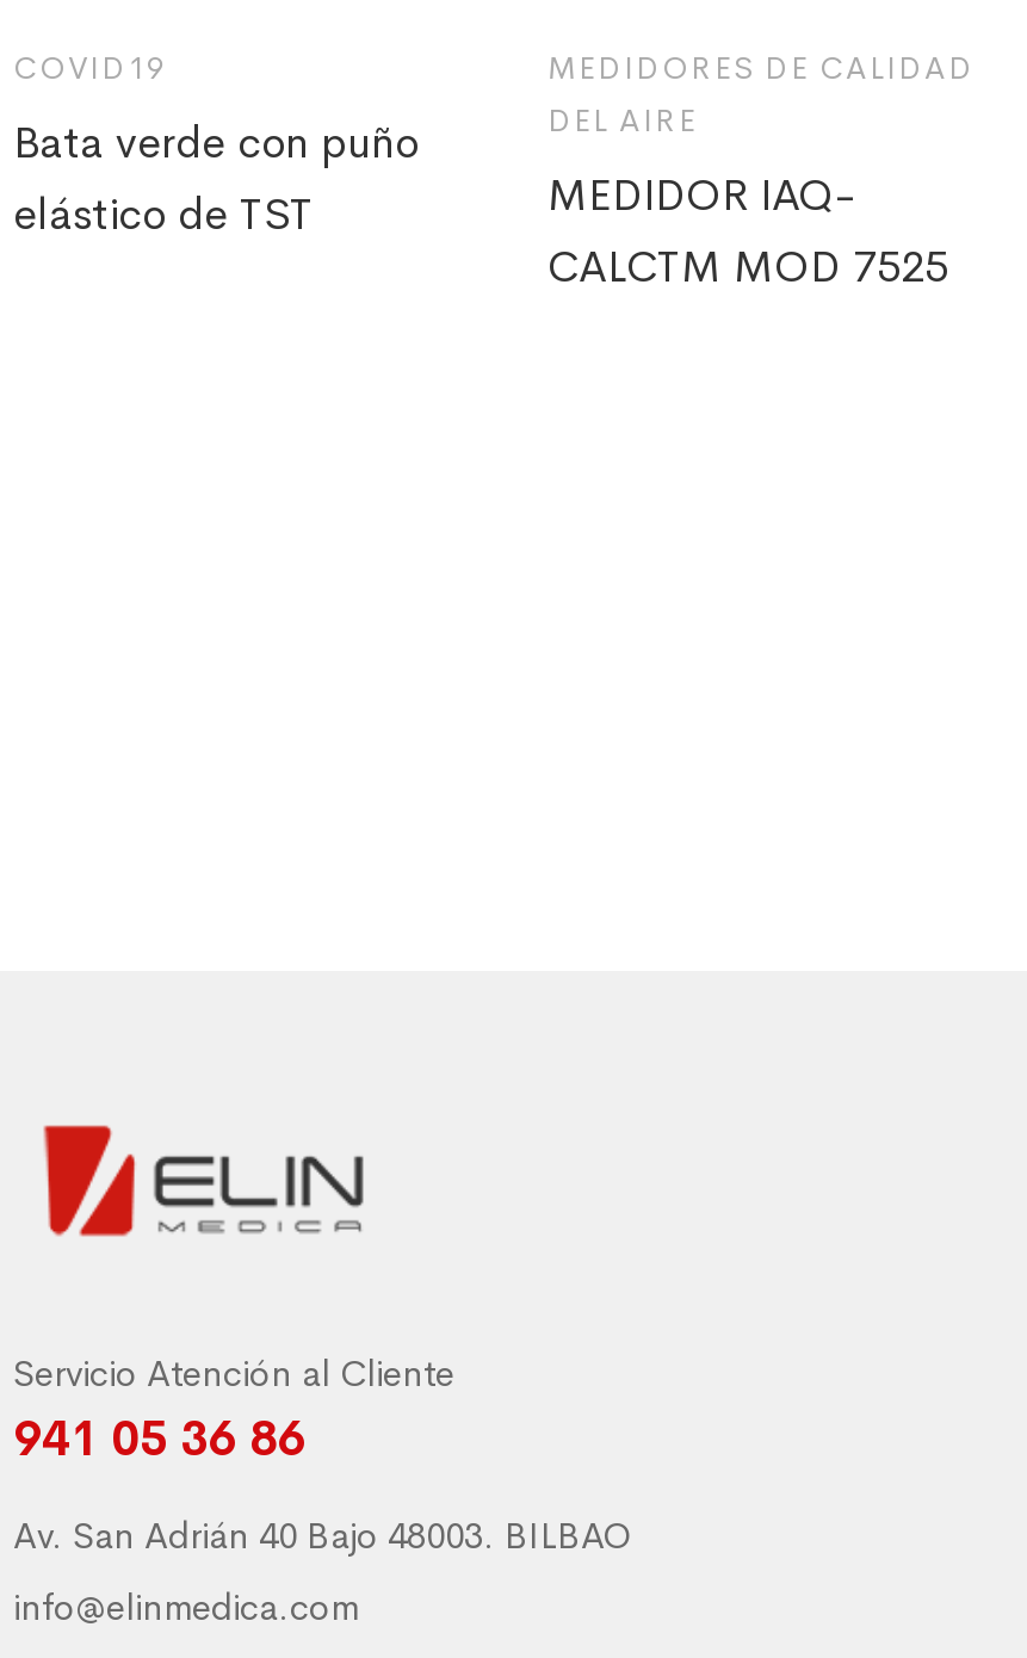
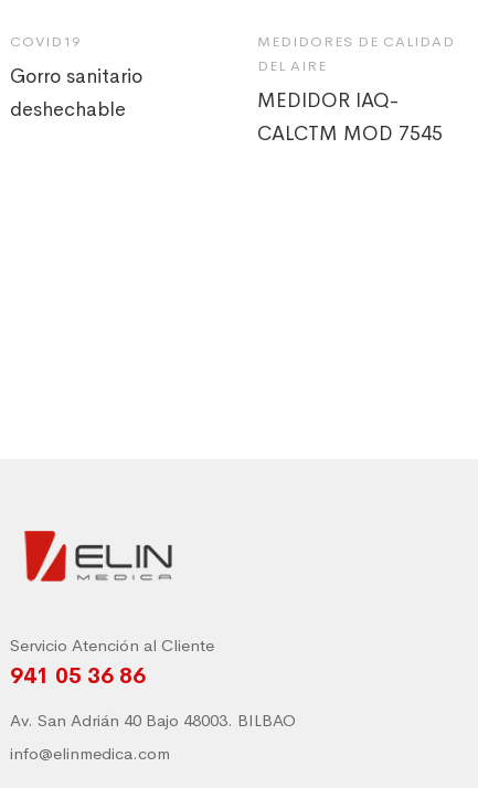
- Bata verde con puño
- elástico de TST
+ Gorro sanitario
+ deshechable

- CALCTM MOD 7525
+ CALCTM MOD 7545
